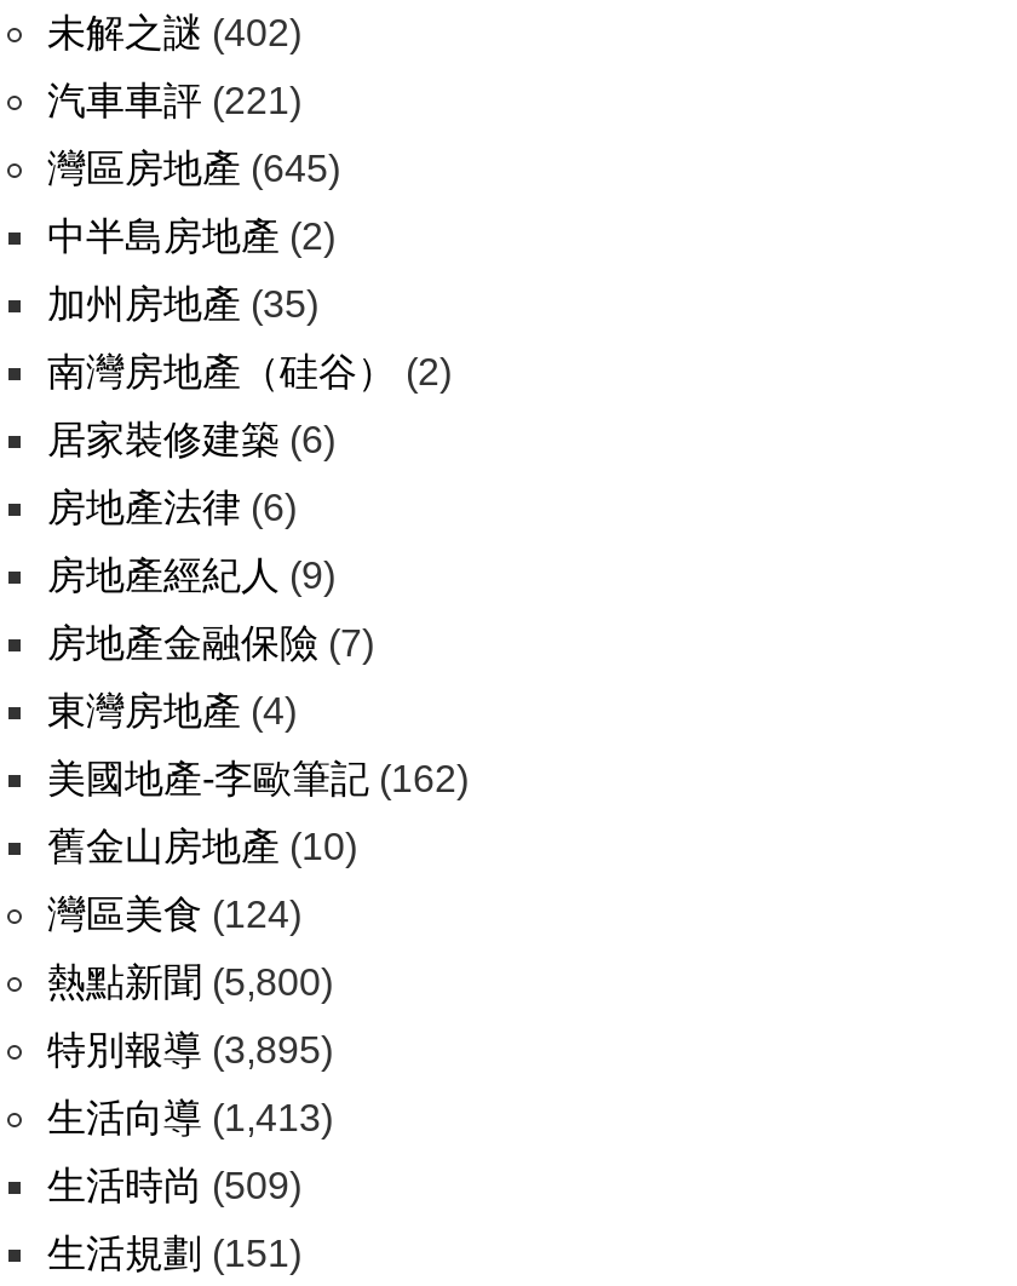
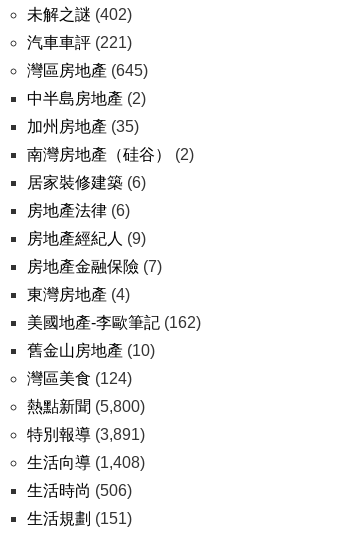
- 特別報導(3,895)
+ 特別報導(3,891)

- 生活向導(1,413)
+ 生活向導(1,408)

- 生活時尚(509)
+ 生活時尚(506)
